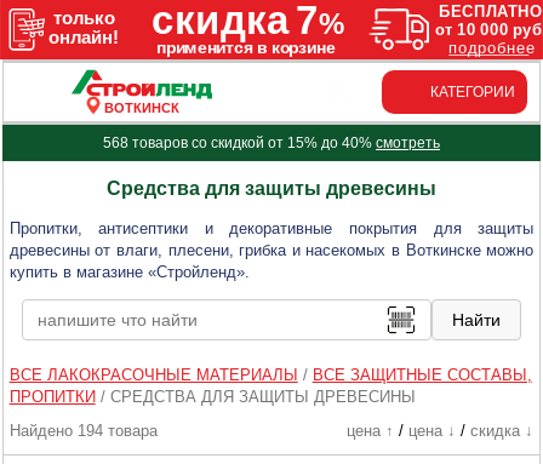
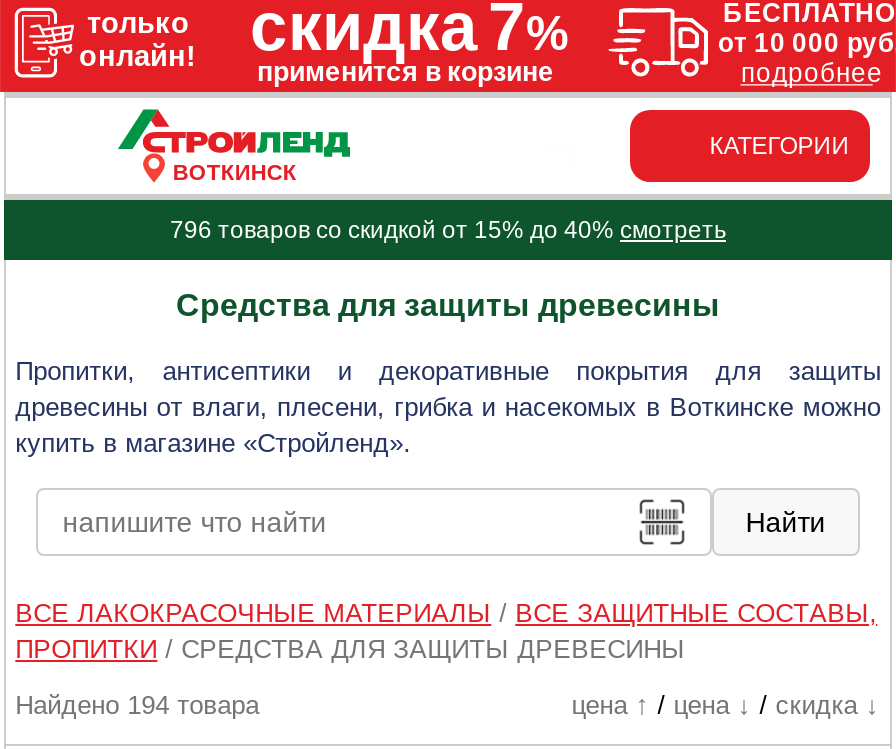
- 568 товаров со скидкой от 15% до 40% смотреть
+ 796 товаров со скидкой от 15% до 40% смотреть
